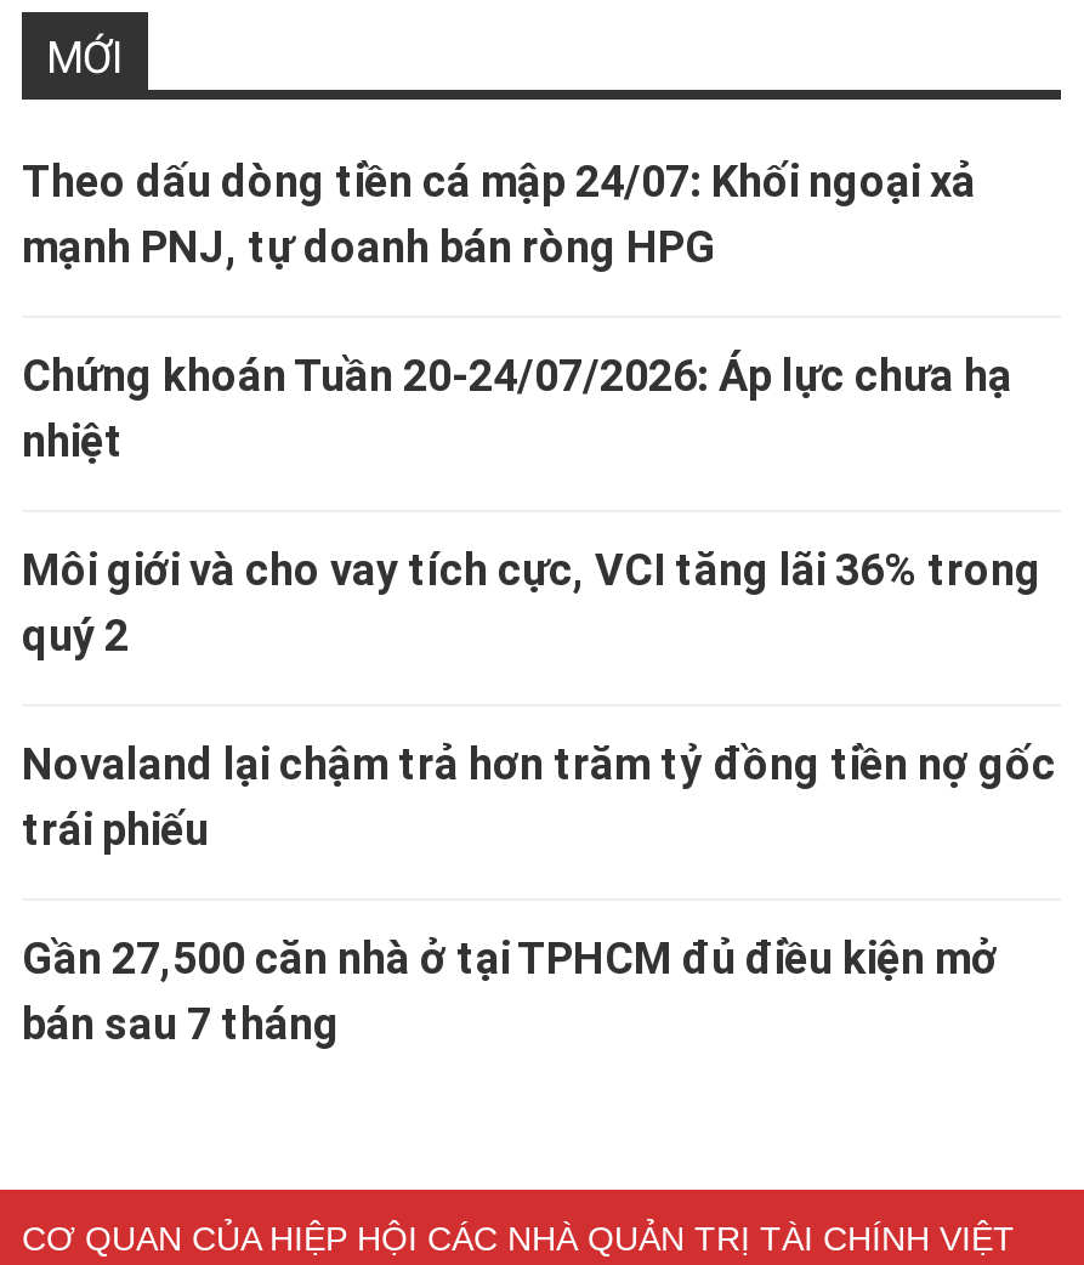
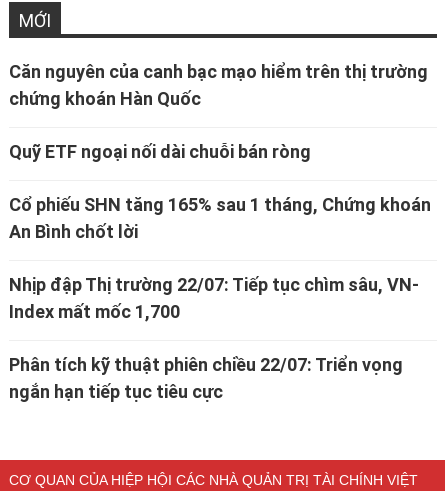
- Theo dấu dòng tiền cá mập 24/07: Khối ngoại xả
- mạnh PNJ, tự doanh bán ròng HPG
+ Căn nguyên của canh bạc mạo hiểm trên thị trường
+ chứng khoán Hàn Quốc

- Chứng khoán Tuần 20-24/07/2026: Áp lực chưa hạ
- nhiệt
+ Quỹ ETF ngoại nối dài chuỗi bán ròng

- Môi giới và cho vay tích cực, VCI tăng lãi 36% trong
- quý 2
+ Cổ phiếu SHN tăng 165% sau 1 tháng, Chứng khoán
+ An Bình chốt lời

- Novaland lại chậm trả hơn trăm tỷ đồng tiền nợ gốc
- trái phiếu
+ Nhịp đập Thị trường 22/07: Tiếp tục chìm sâu, VN-
+ Index mất mốc 1,700

- Gần 27,500 căn nhà ở tại TPHCM đủ điều kiện mở
- bán sau 7 tháng
+ Phân tích kỹ thuật phiên chiều 22/07: Triển vọng
+ ngắn hạn tiếp tục tiêu cực
